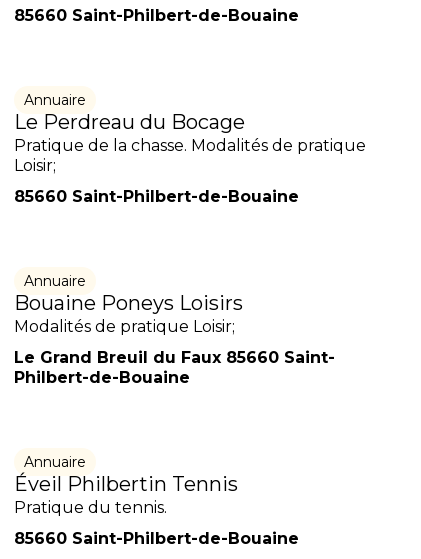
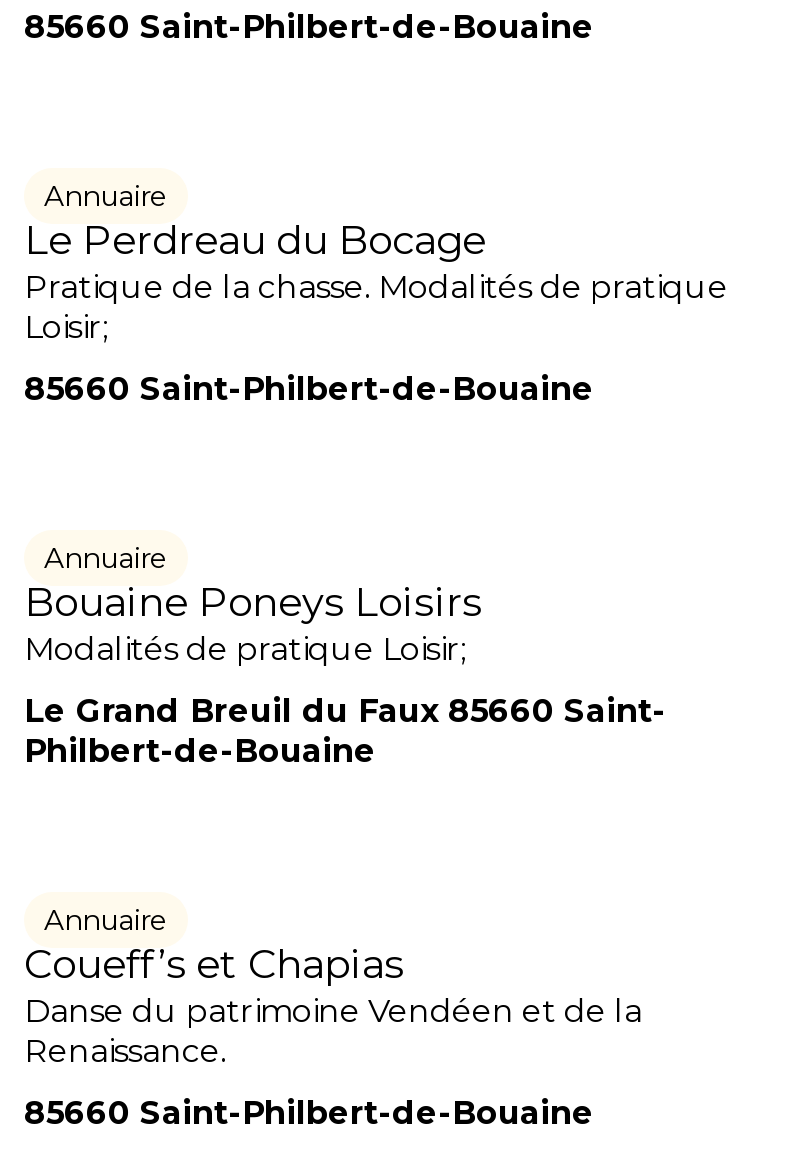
- Éveil Philbertin Tennis
- Pratique du tennis.
+ Coueff’s et Chapias
+ Danse du patrimoine Vendéen et de la
+ Renaissance.
